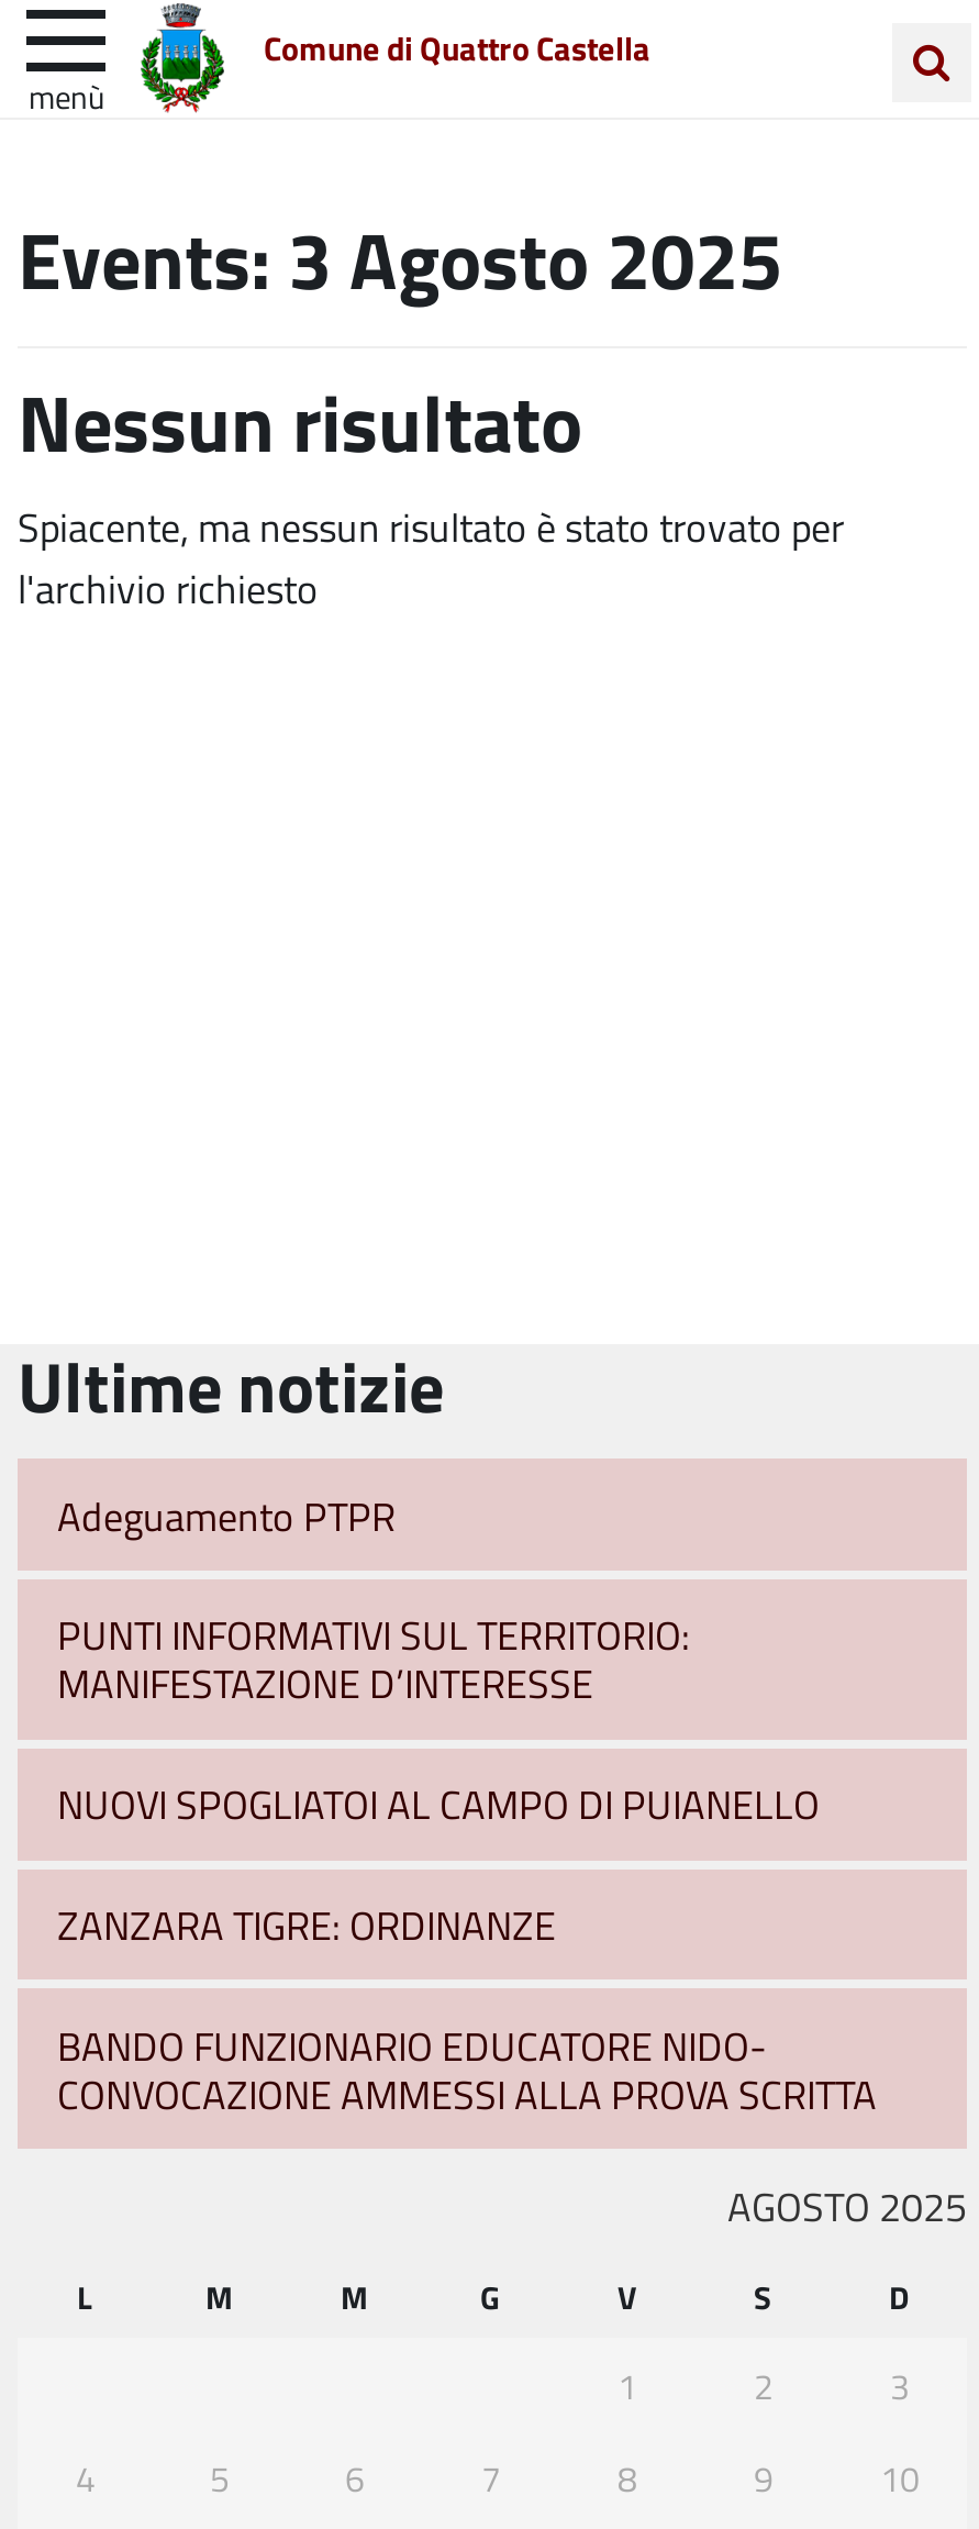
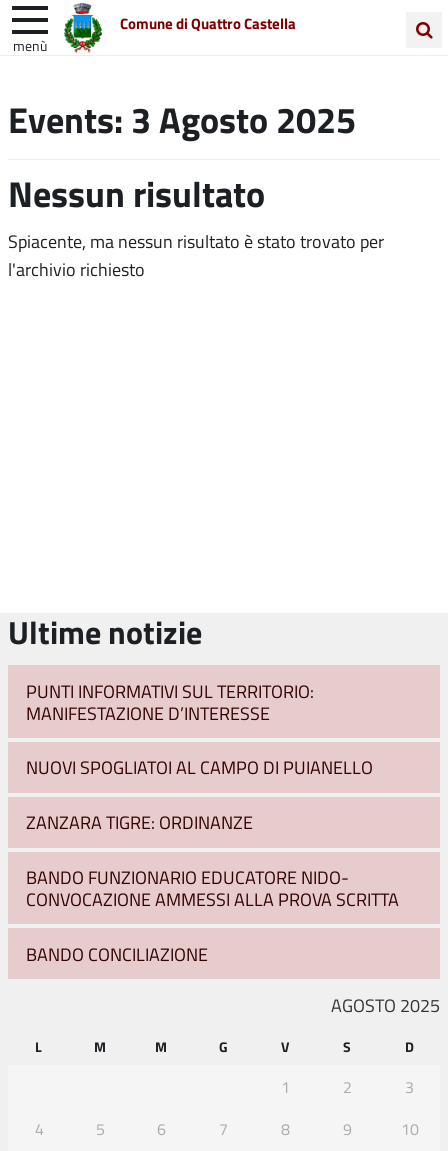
- Adeguamento PTPR

moved up: PUNTI INFORMATIVI SUL TERRITORIO: | MANIFESTAZIONE D’INTERESSE | NUOVI SPOGLIATOI AL CAMPO DI PUIANELLO | ZANZARA TIGRE: ORDINANZE | BANDO FUNZIONARIO EDUCATORE NIDO- | CONVOCAZIONE AMMESSI ALLA PROVA SCRITTA

+ BANDO CONCILIAZIONE
